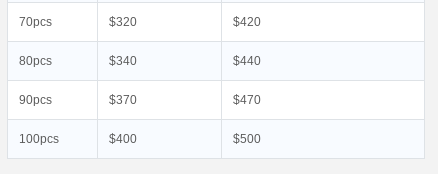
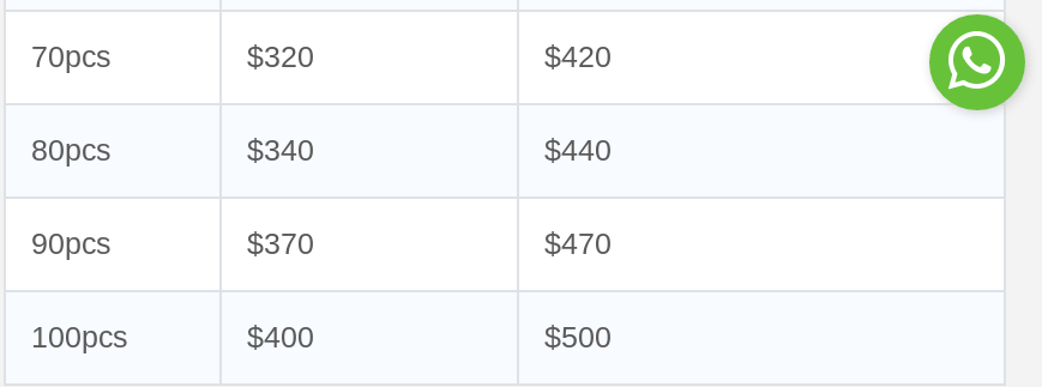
+ [image]
